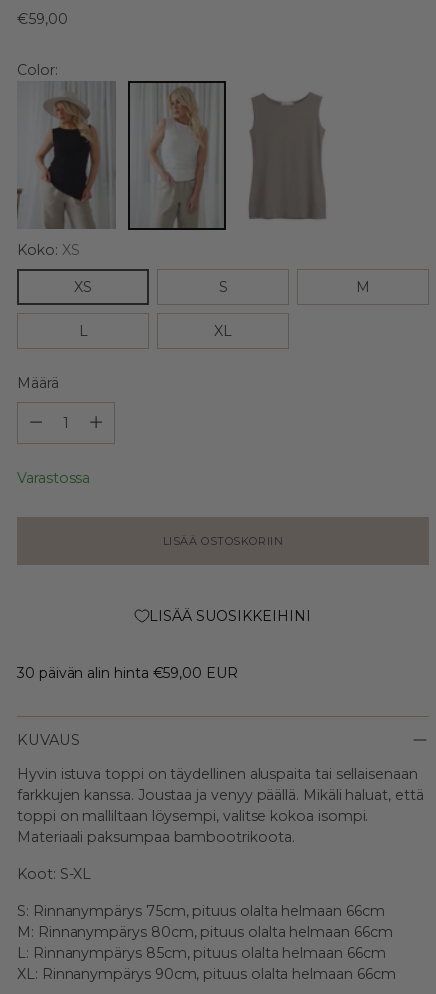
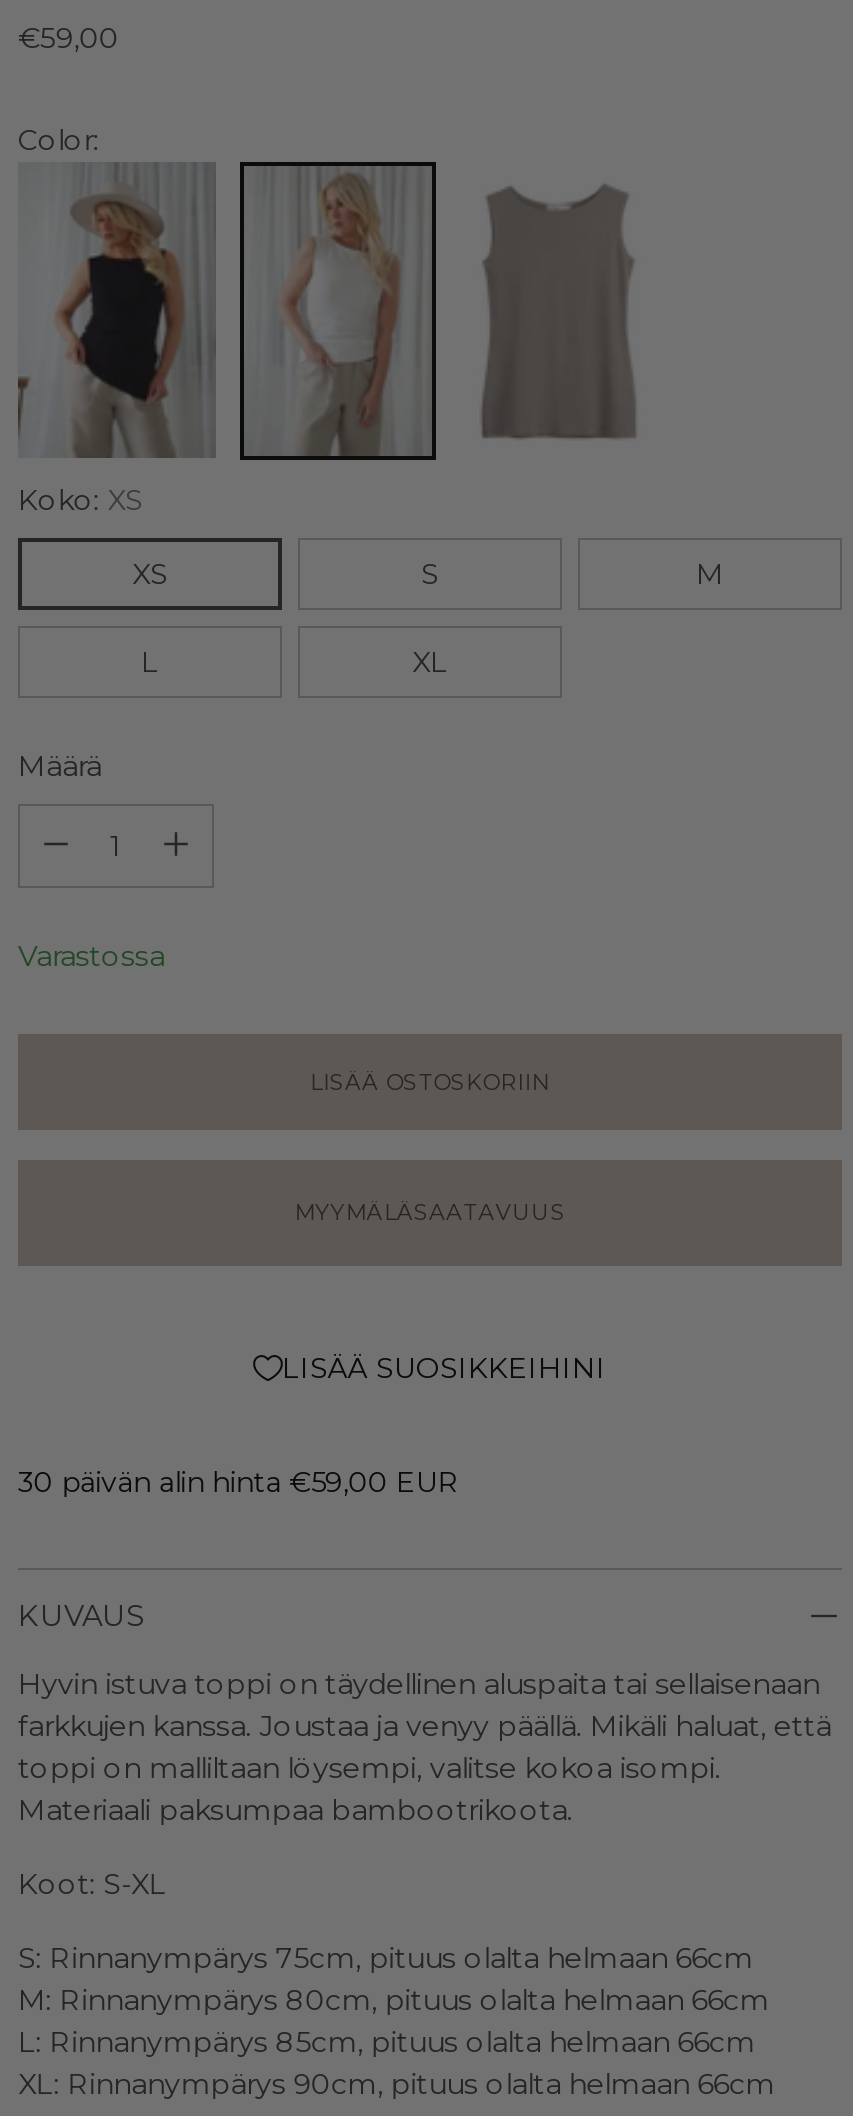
+ MYYMÄLÄSAATAVUUS
